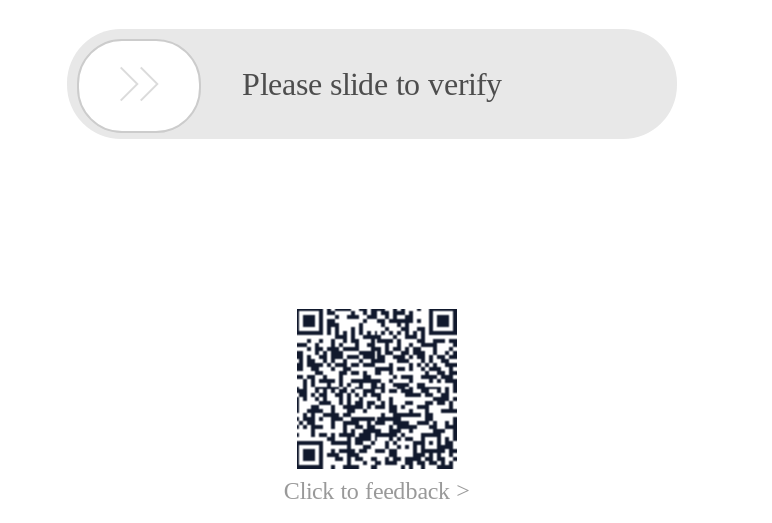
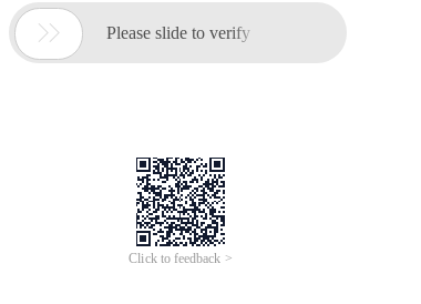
- [image]
+ [image]
